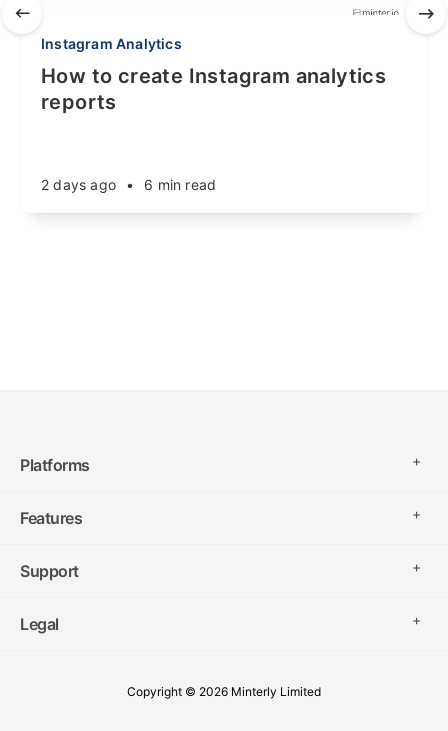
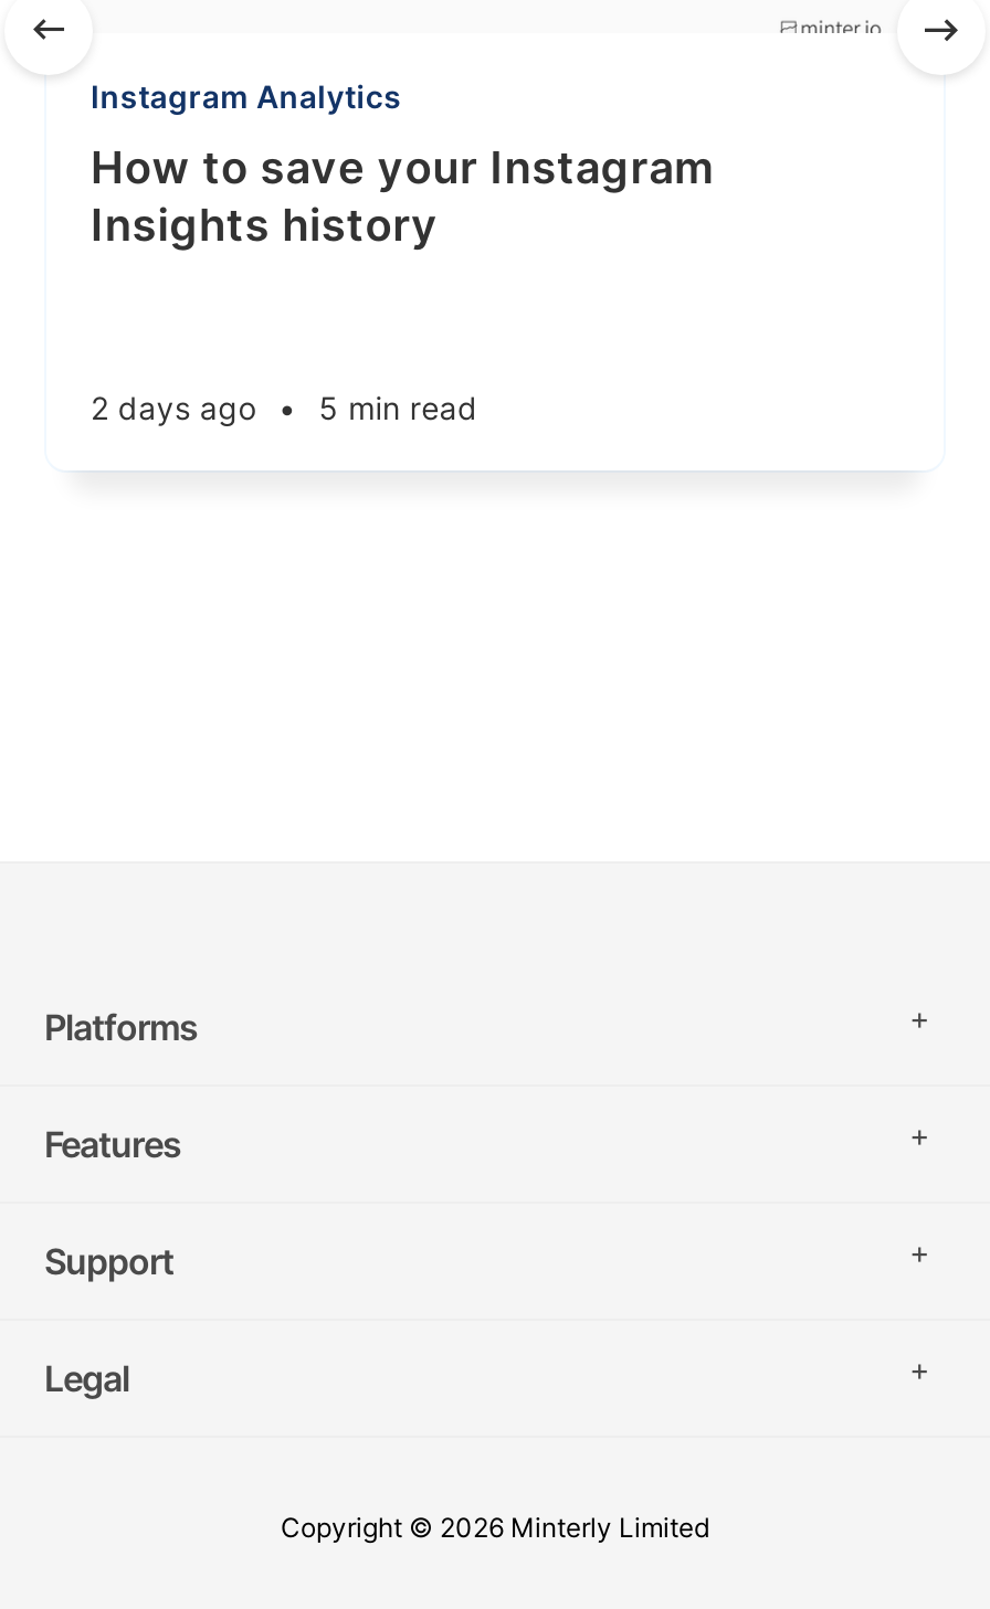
- How to create Instagram analytics
- reports
+ How to save your Instagram
+ Insights history

- 2 days ago • 6 min read
+ 2 days ago • 5 min read
